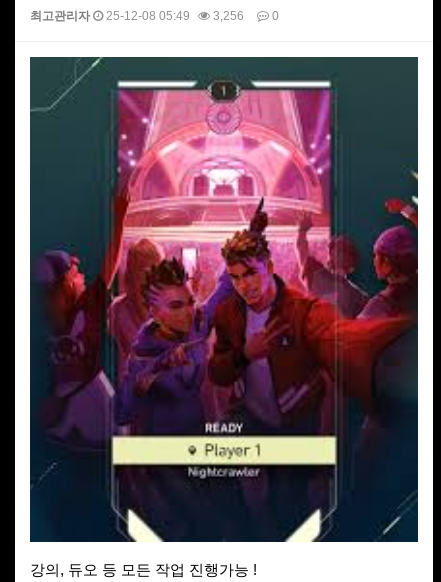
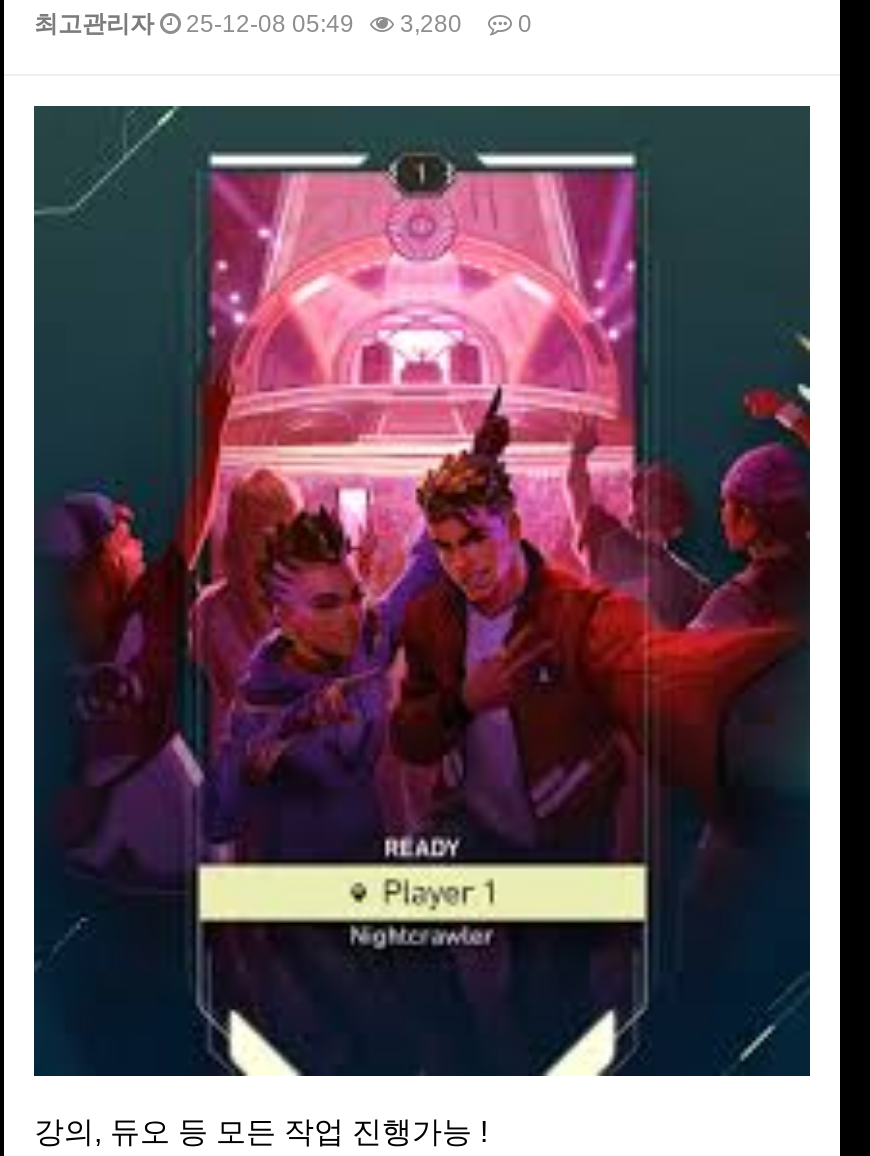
- 최고관리자 25-12-08 05:49 3,256 0
+ 최고관리자 25-12-08 05:49 3,280 0
